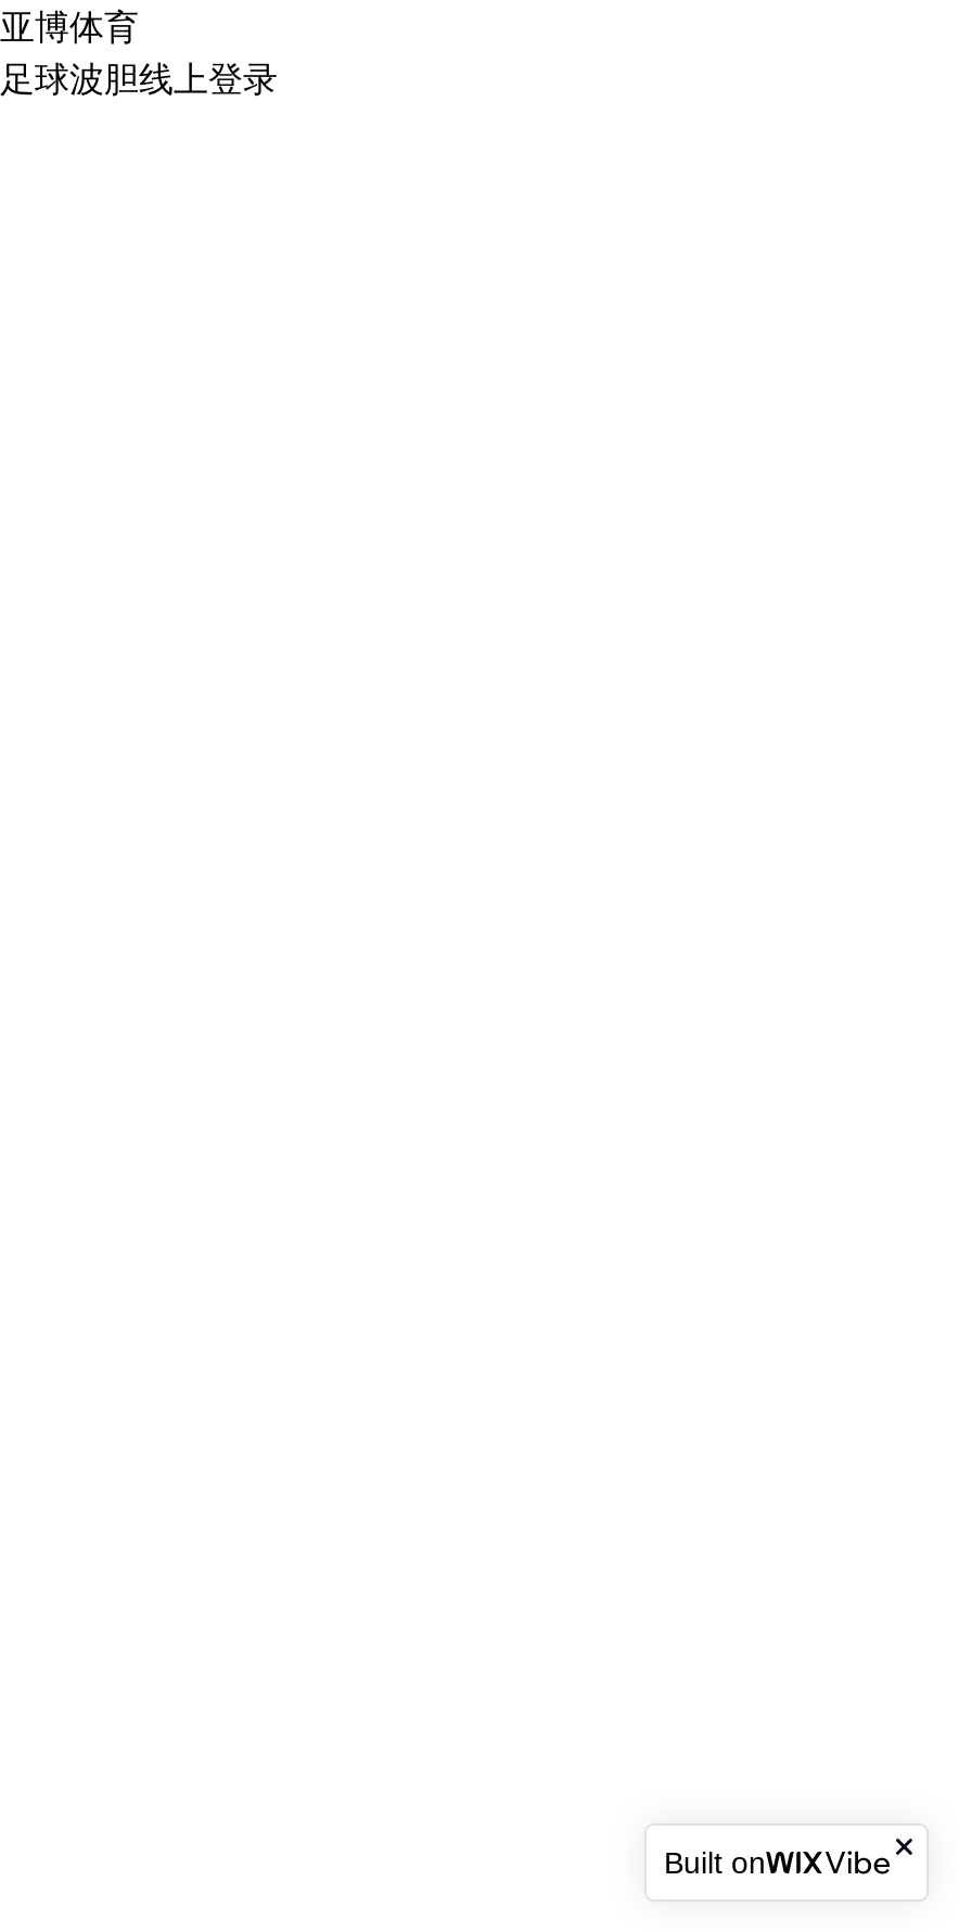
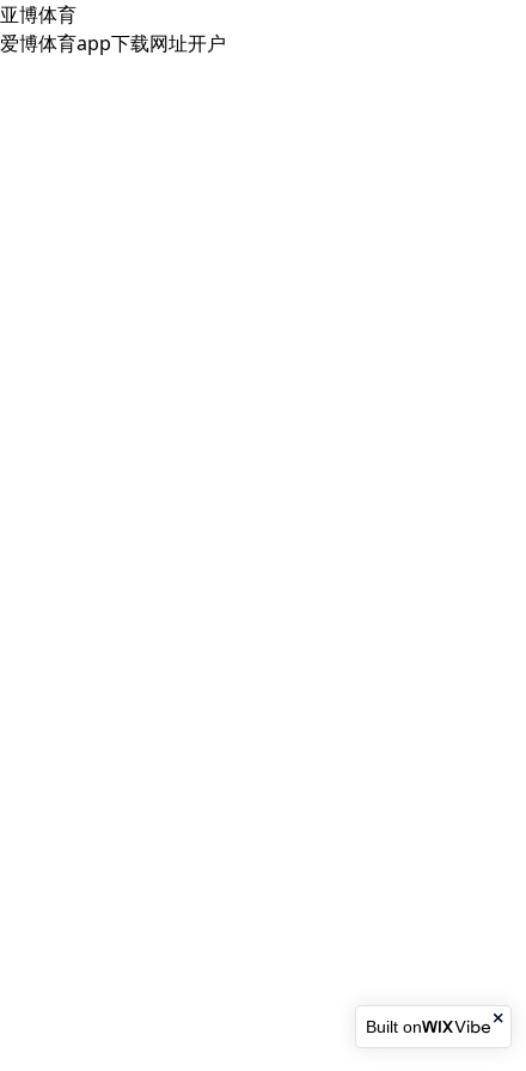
- 足球波胆线上登录
+ 爱博体育app下载网址开户
